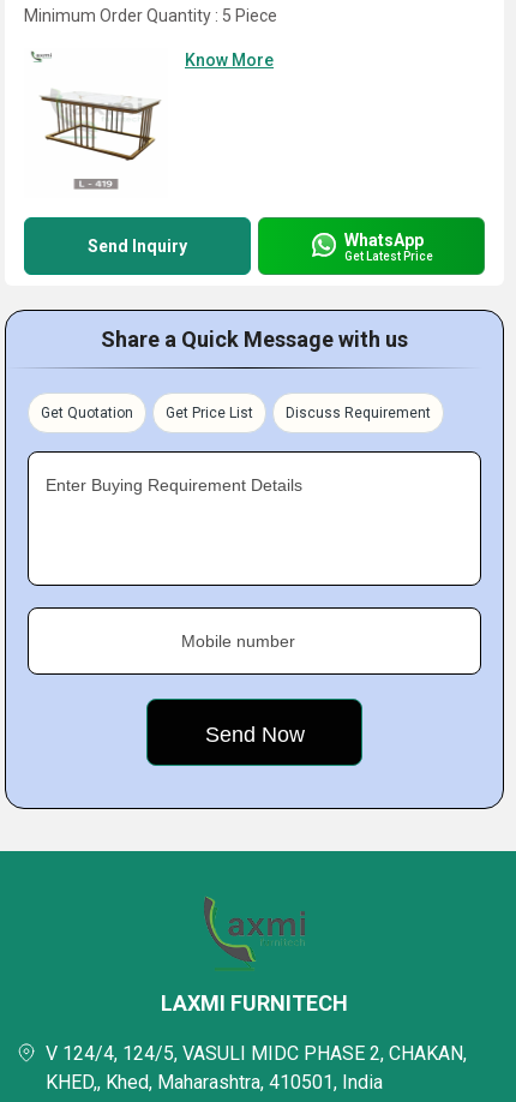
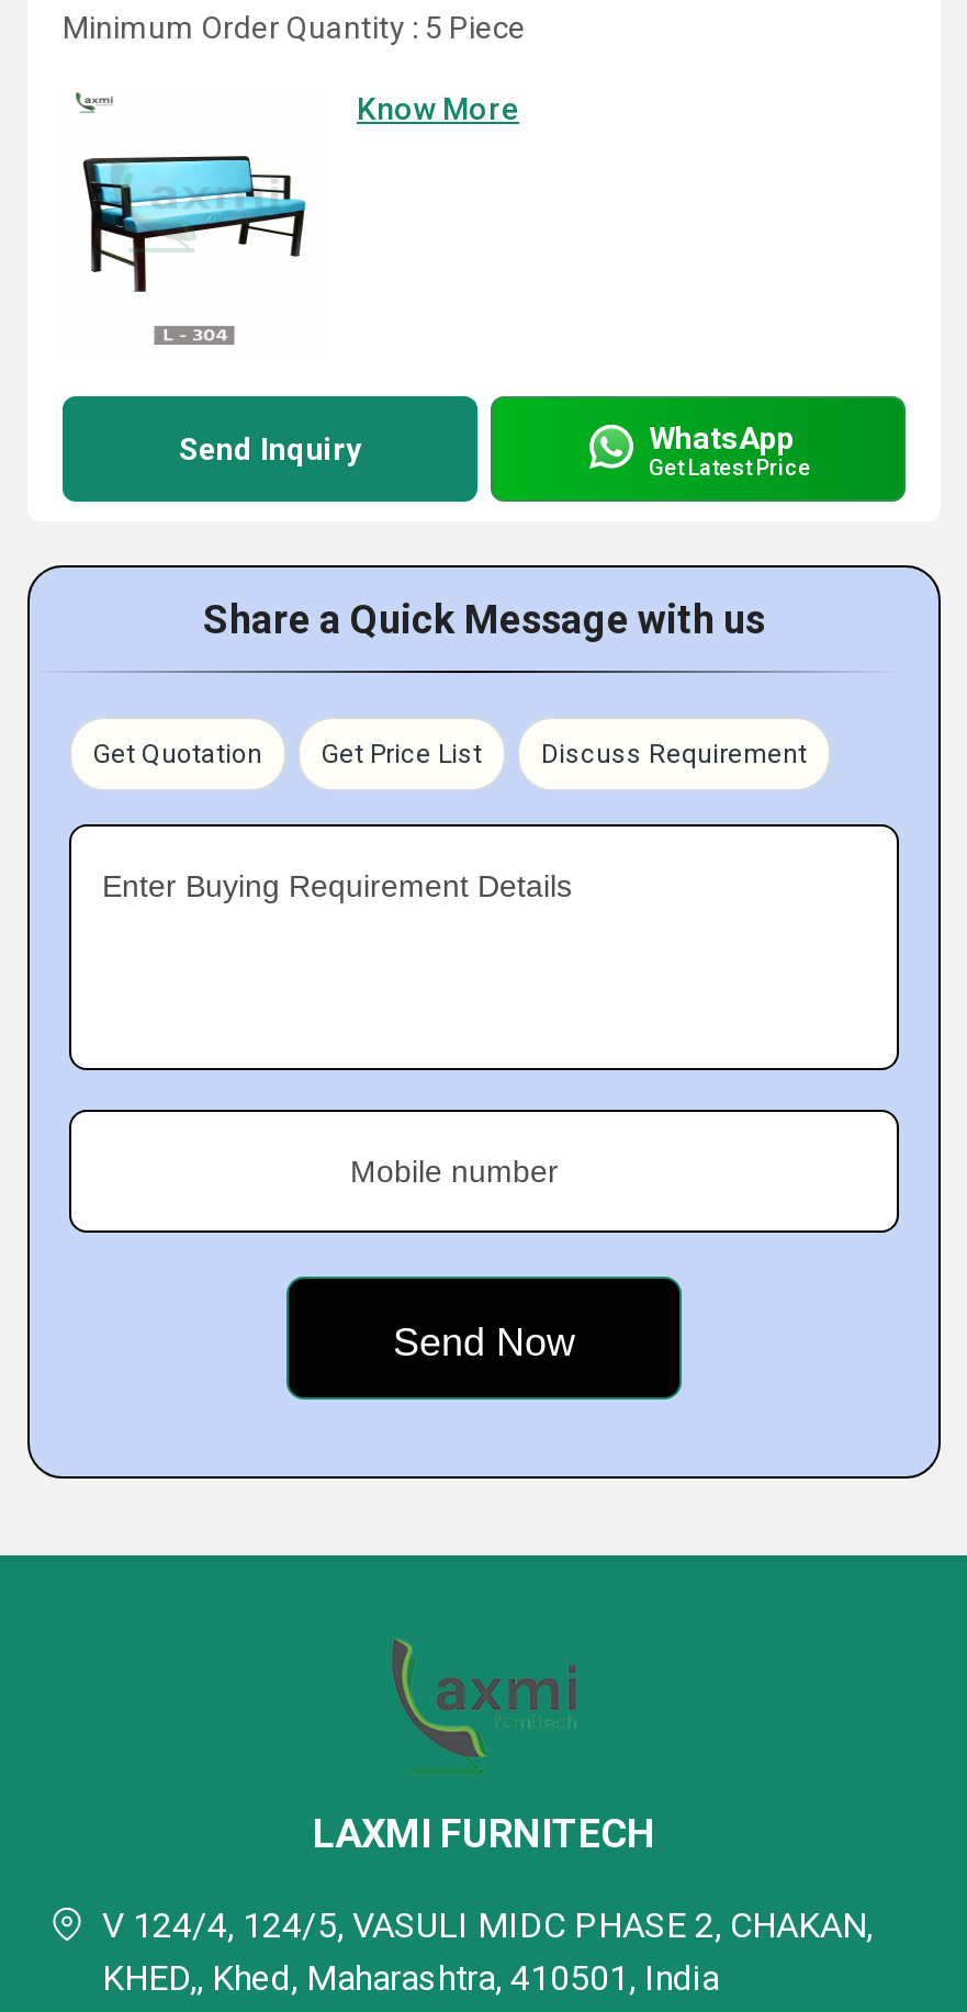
- [image]
+ [image]
